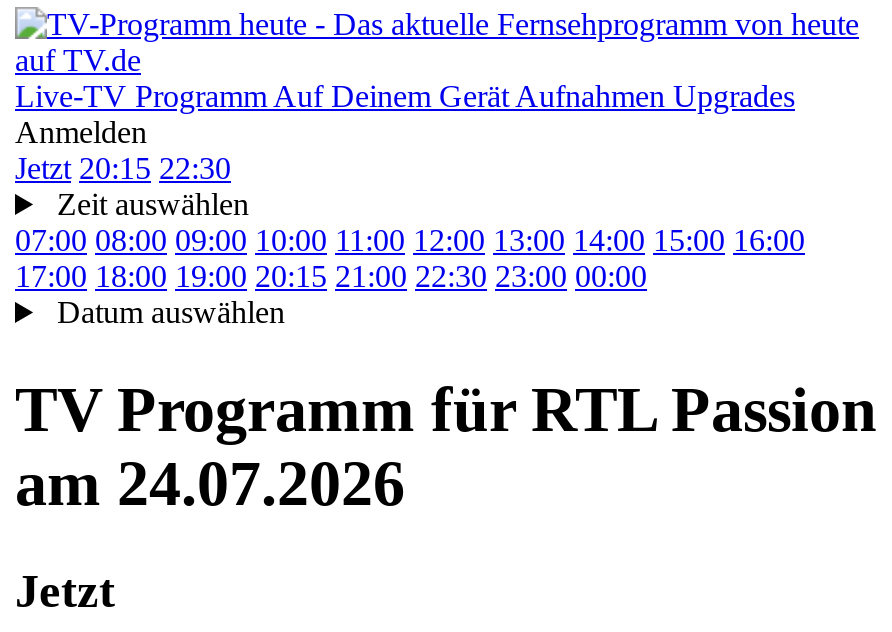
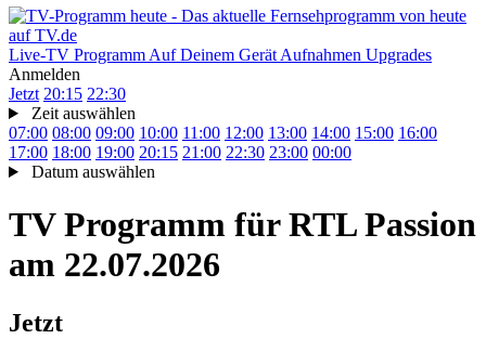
- am 24.07.2026
+ am 22.07.2026
